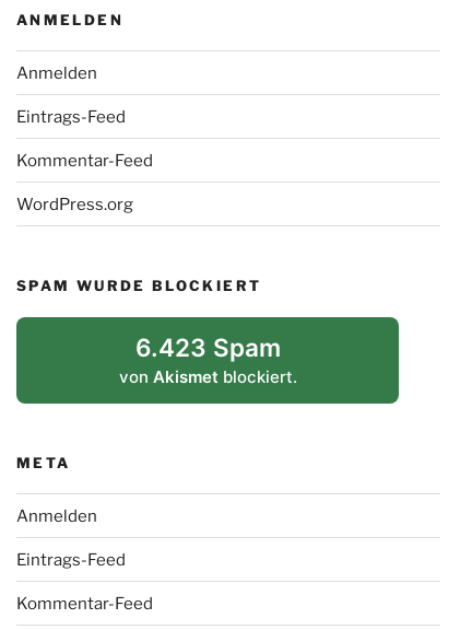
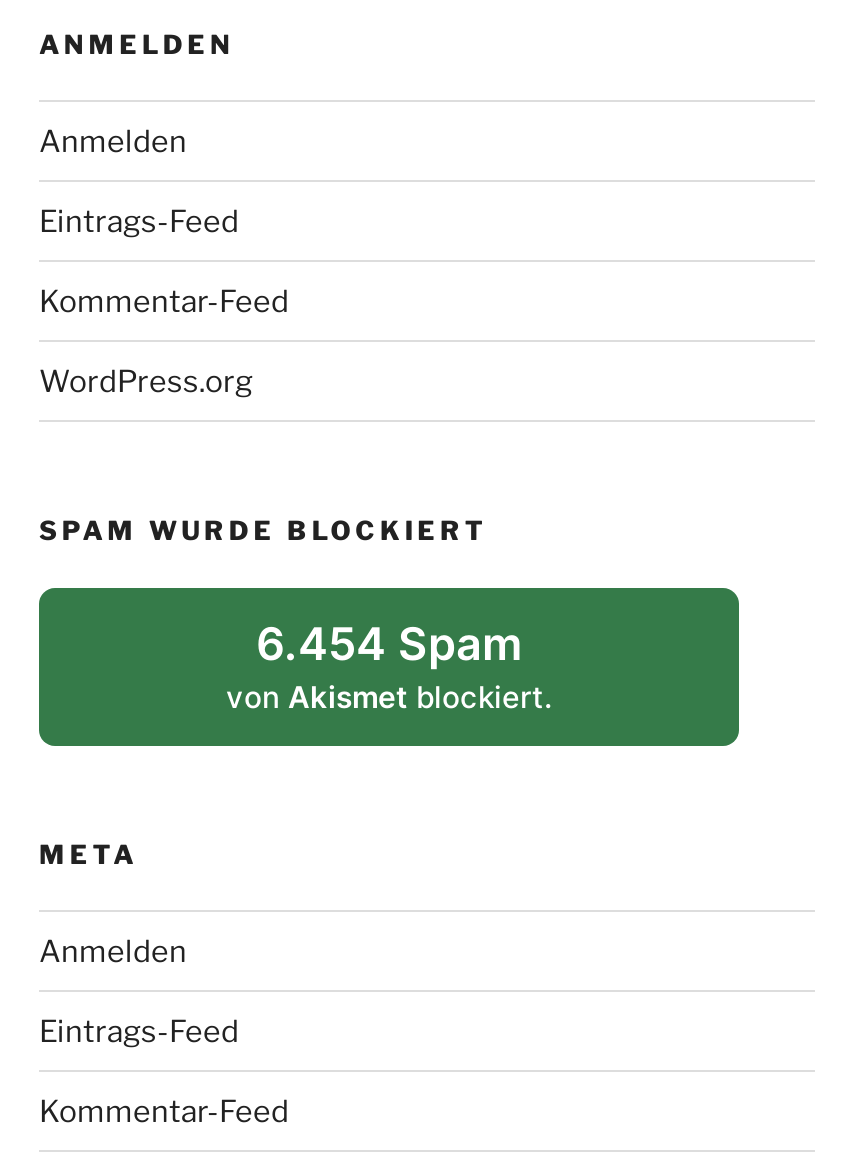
- 6.423 Spam
+ 6.454 Spam
